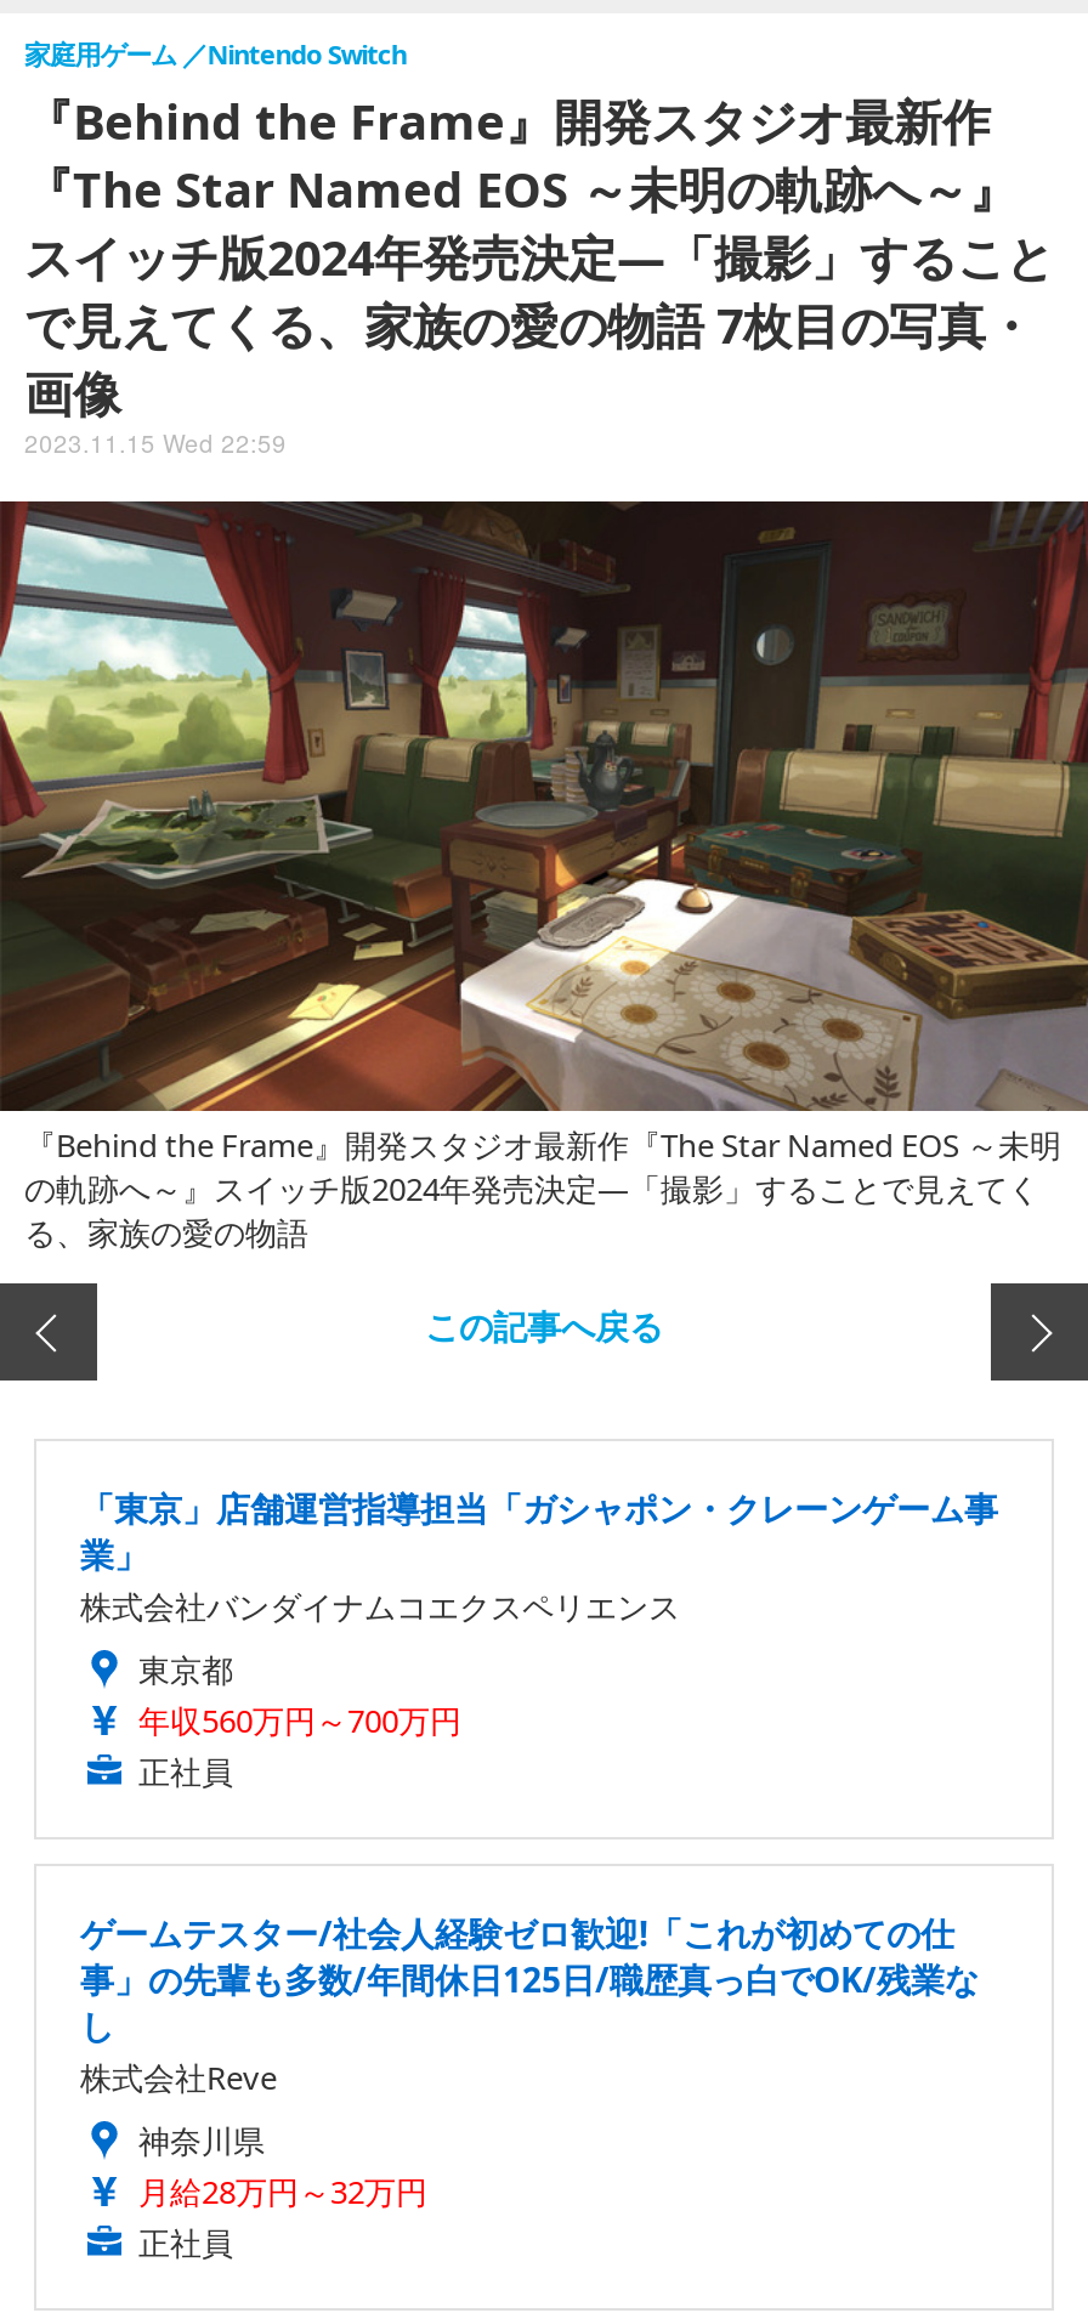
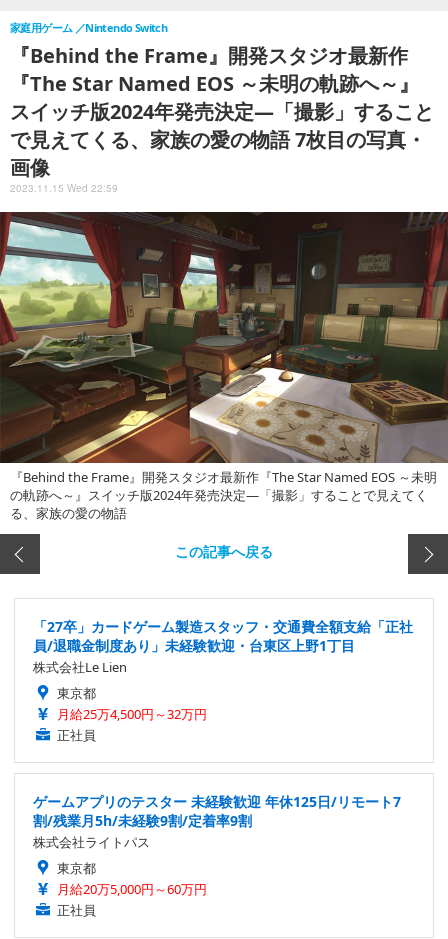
- 「東京」店舗運営指導担当「ガシャポン・クレーンゲーム事
- 業」
- 株式会社バンダイナムコエクスペリエンス
+ 「27卒」カードゲーム製造スタッフ・交通費全額支給「正社
+ 員/退職金制度あり」未経験歓迎・台東区上野1丁目
+ 株式会社Le Lien

- 年収560万円～700万円
+ 月給25万4,500円～32万円

- ゲームテスター/社会人経験ゼロ歓迎!「これが初めての仕
- 事」の先輩も多数/年間休日125日/職歴真っ白でOK/残業な
- し
- 株式会社Reve
- 神奈川県
- 月給28万円～32万円
+ ゲームアプリのテスター 未経験歓迎 年休125日/リモート7
+ 割/残業月5h/未経験9割/定着率9割
+ 株式会社ライトパス
+ 東京都
+ 月給20万5,000円～60万円
